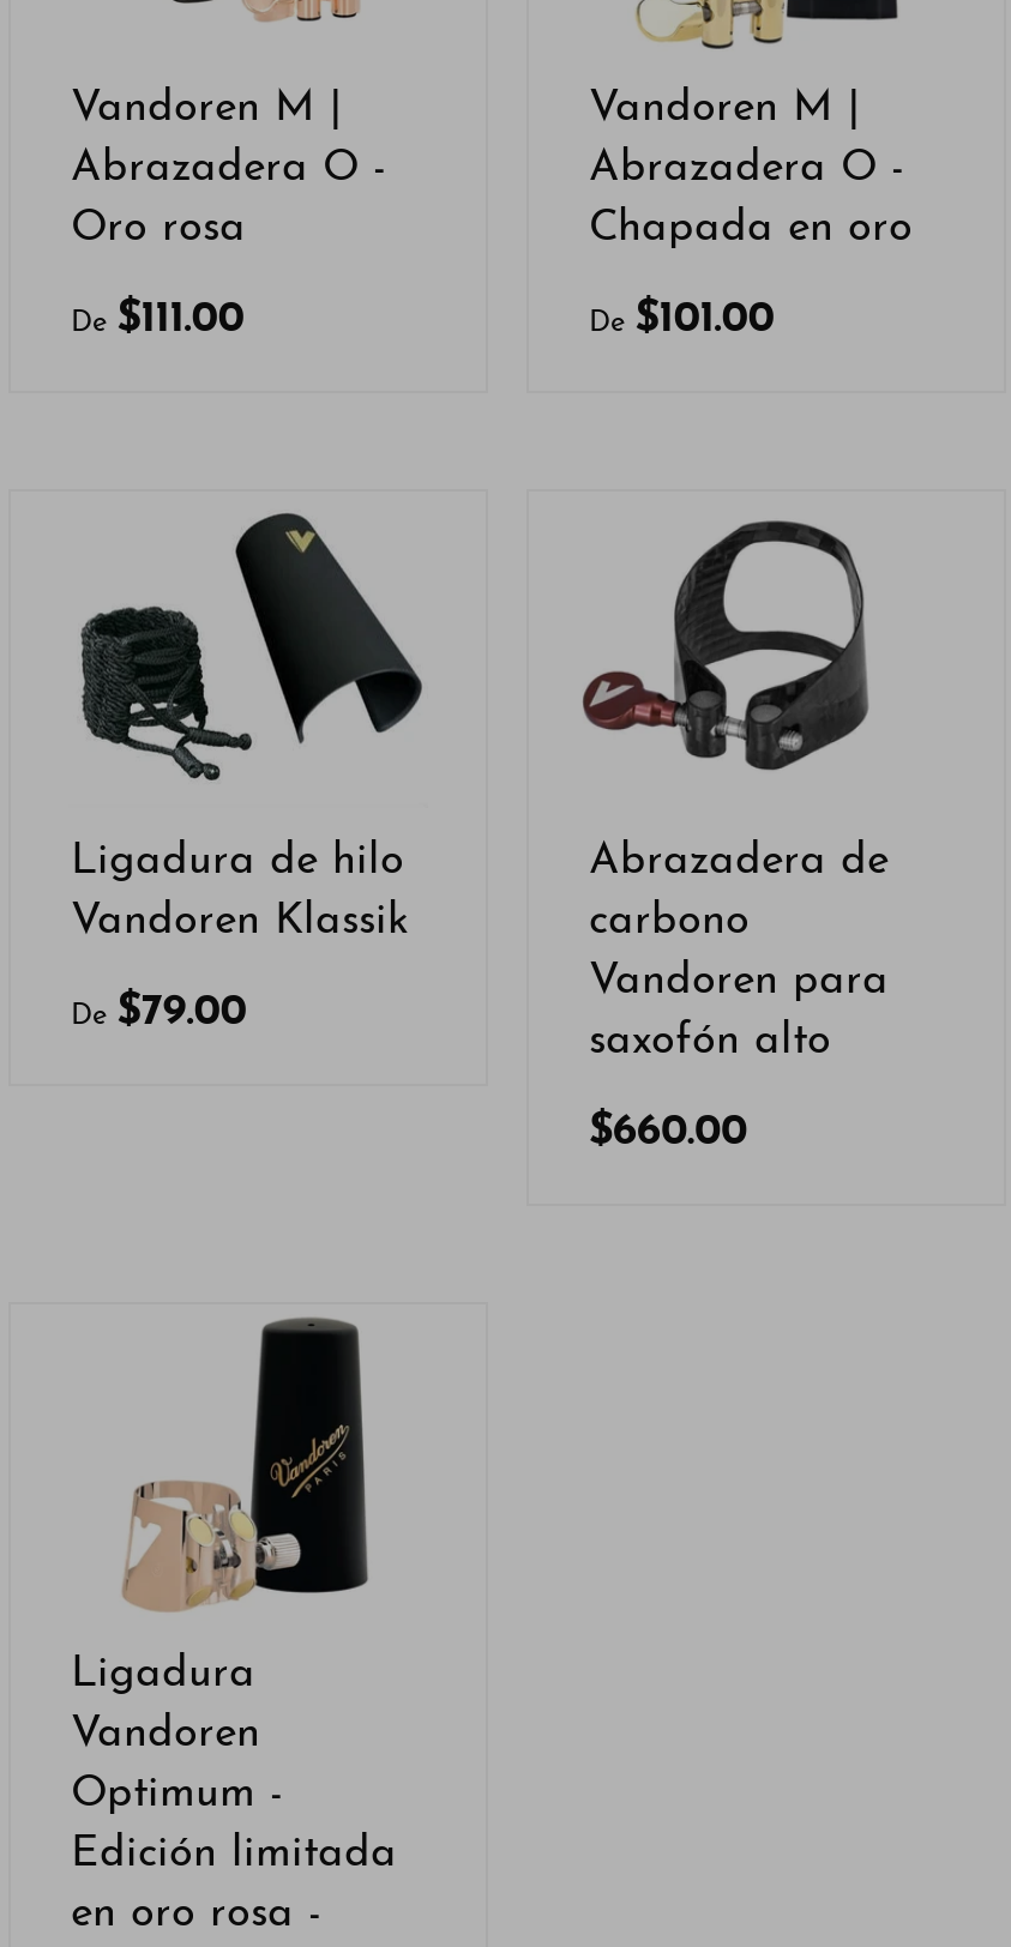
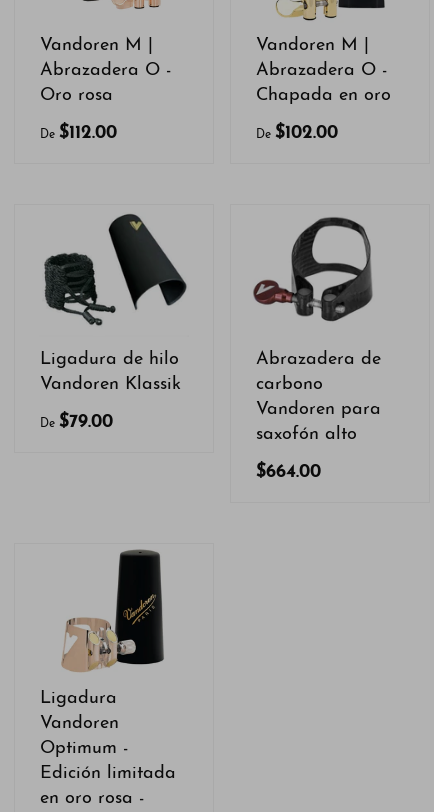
- De $111.00
+ De $112.00

- De $101.00
+ De $102.00

- $660.00
+ $664.00
